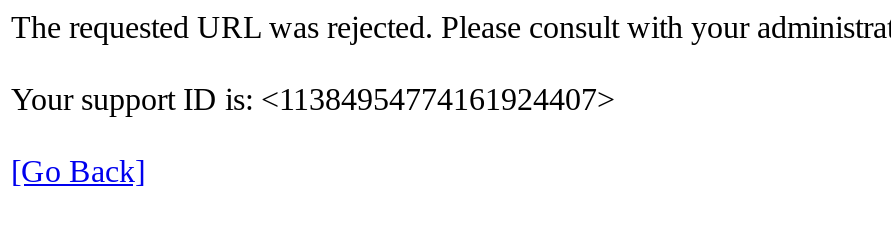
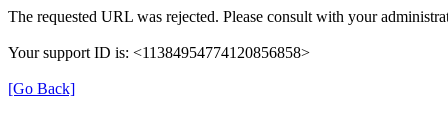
- Your support ID is: <11384954774161924407>
+ Your support ID is: <11384954774120856858>
